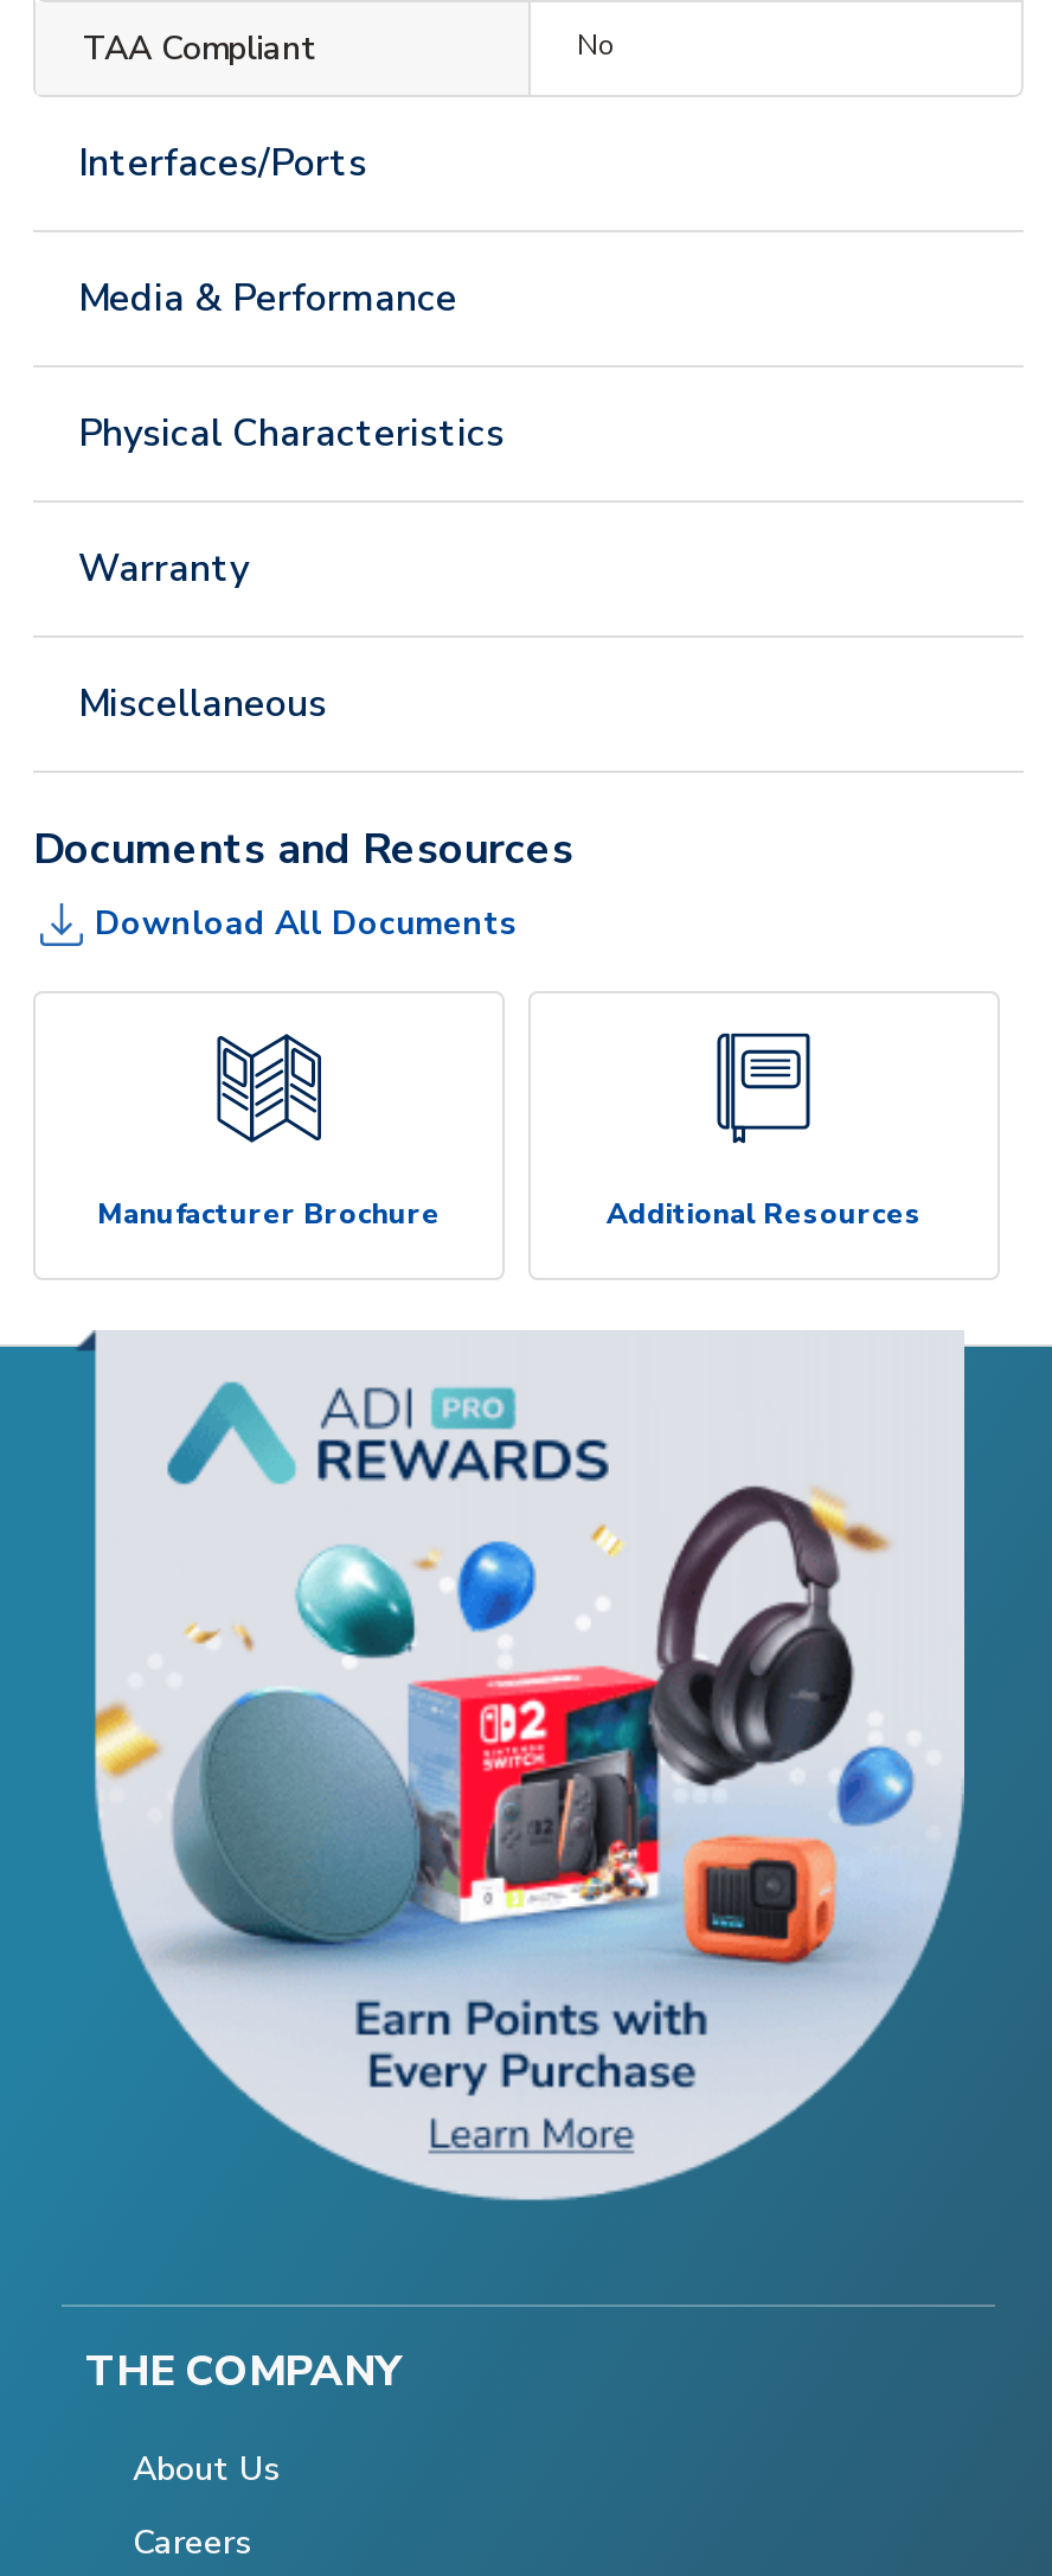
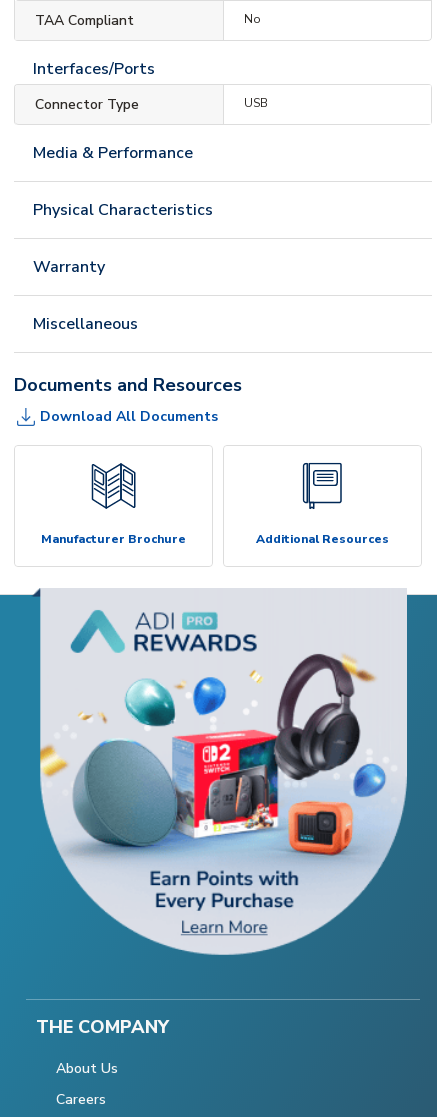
+ Connector Type
+ USB
